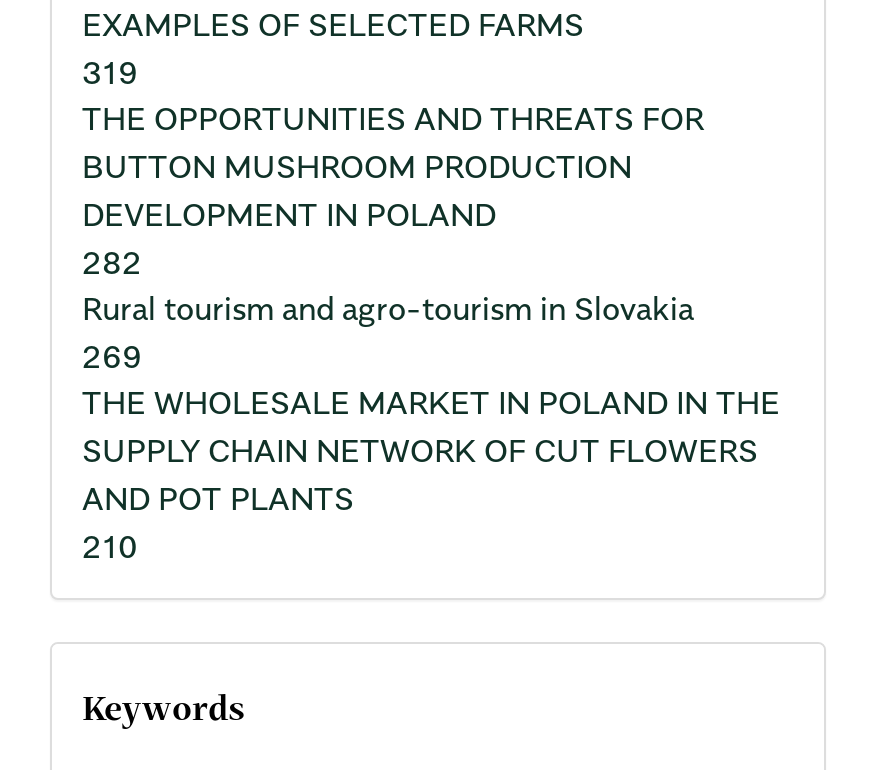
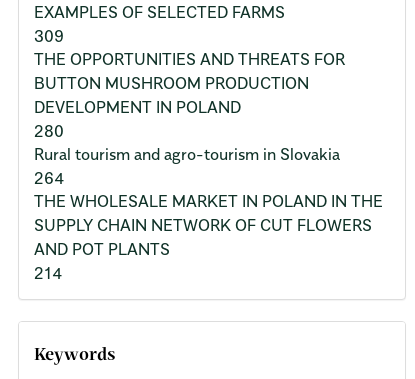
- 319
+ 309

- 282
+ 280

- 269
+ 264

- 210
+ 214
